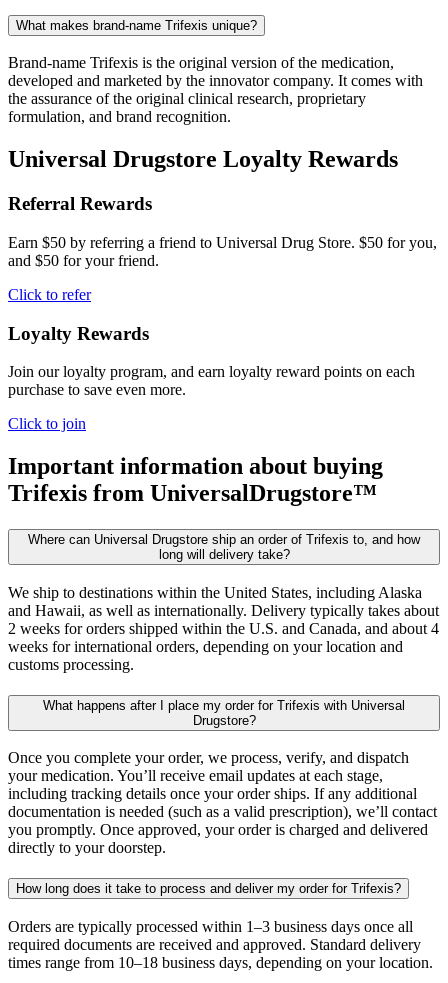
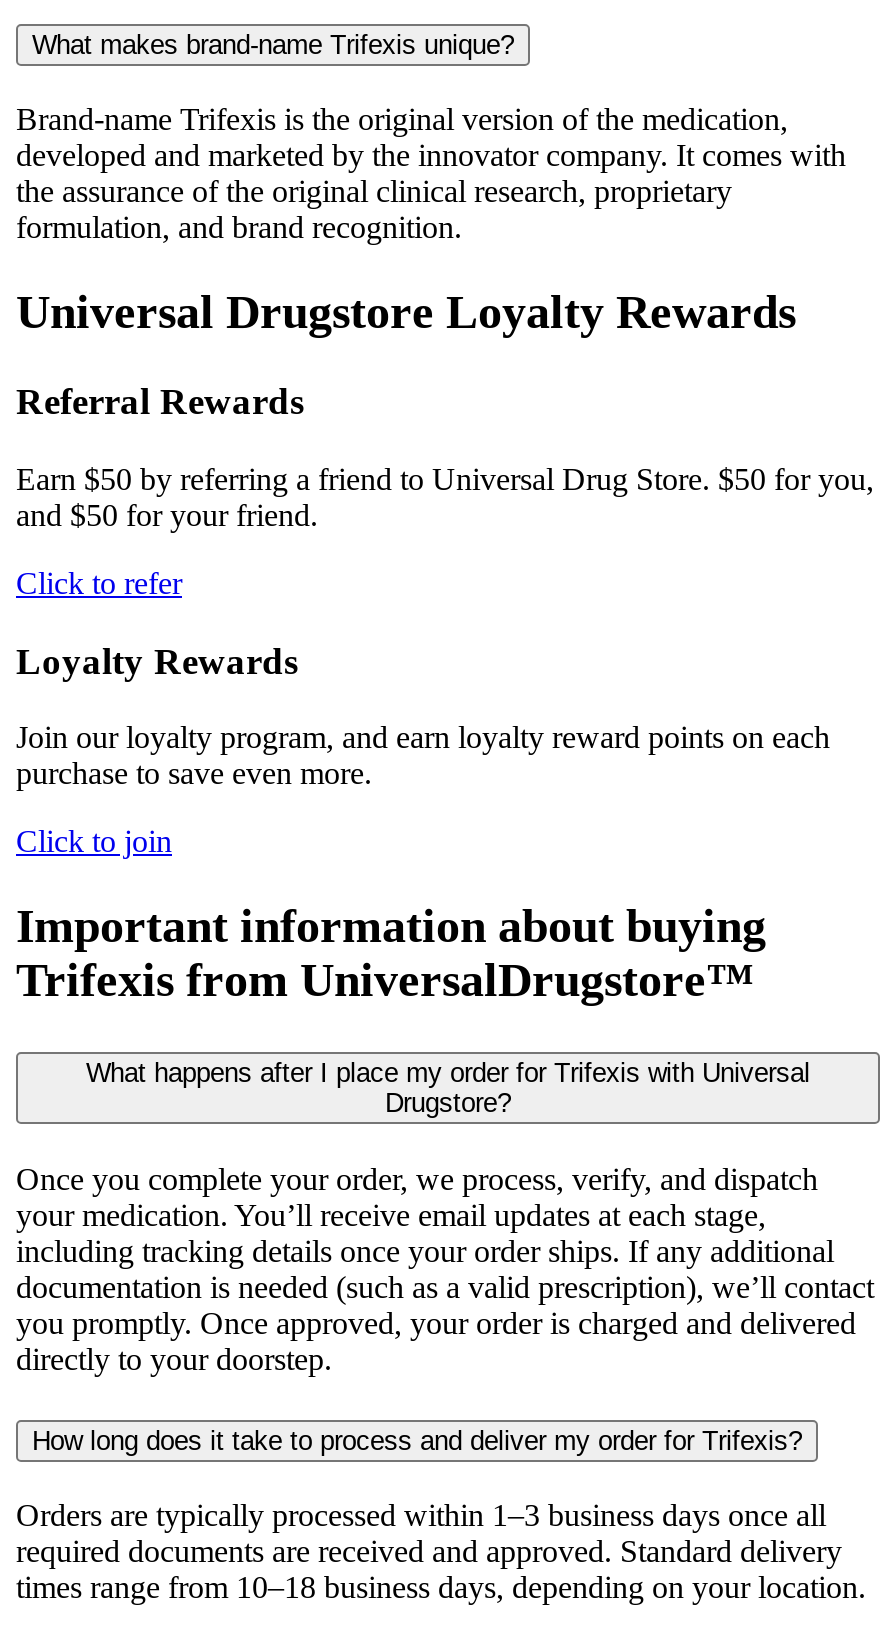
- Where can Universal Drugstore ship an order of Trifexis to, and how
- long will delivery take?
- We ship to destinations within the United States, including Alaska
- and Hawaii, as well as internationally. Delivery typically takes about
- 2 weeks for orders shipped within the U.S. and Canada, and about 4
- weeks for international orders, depending on your location and
- customs processing.
